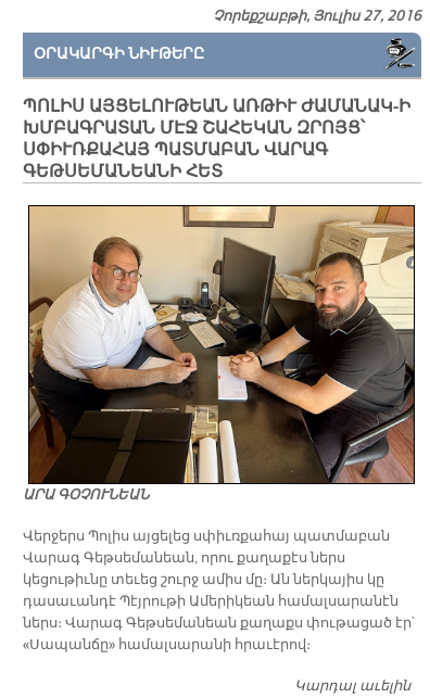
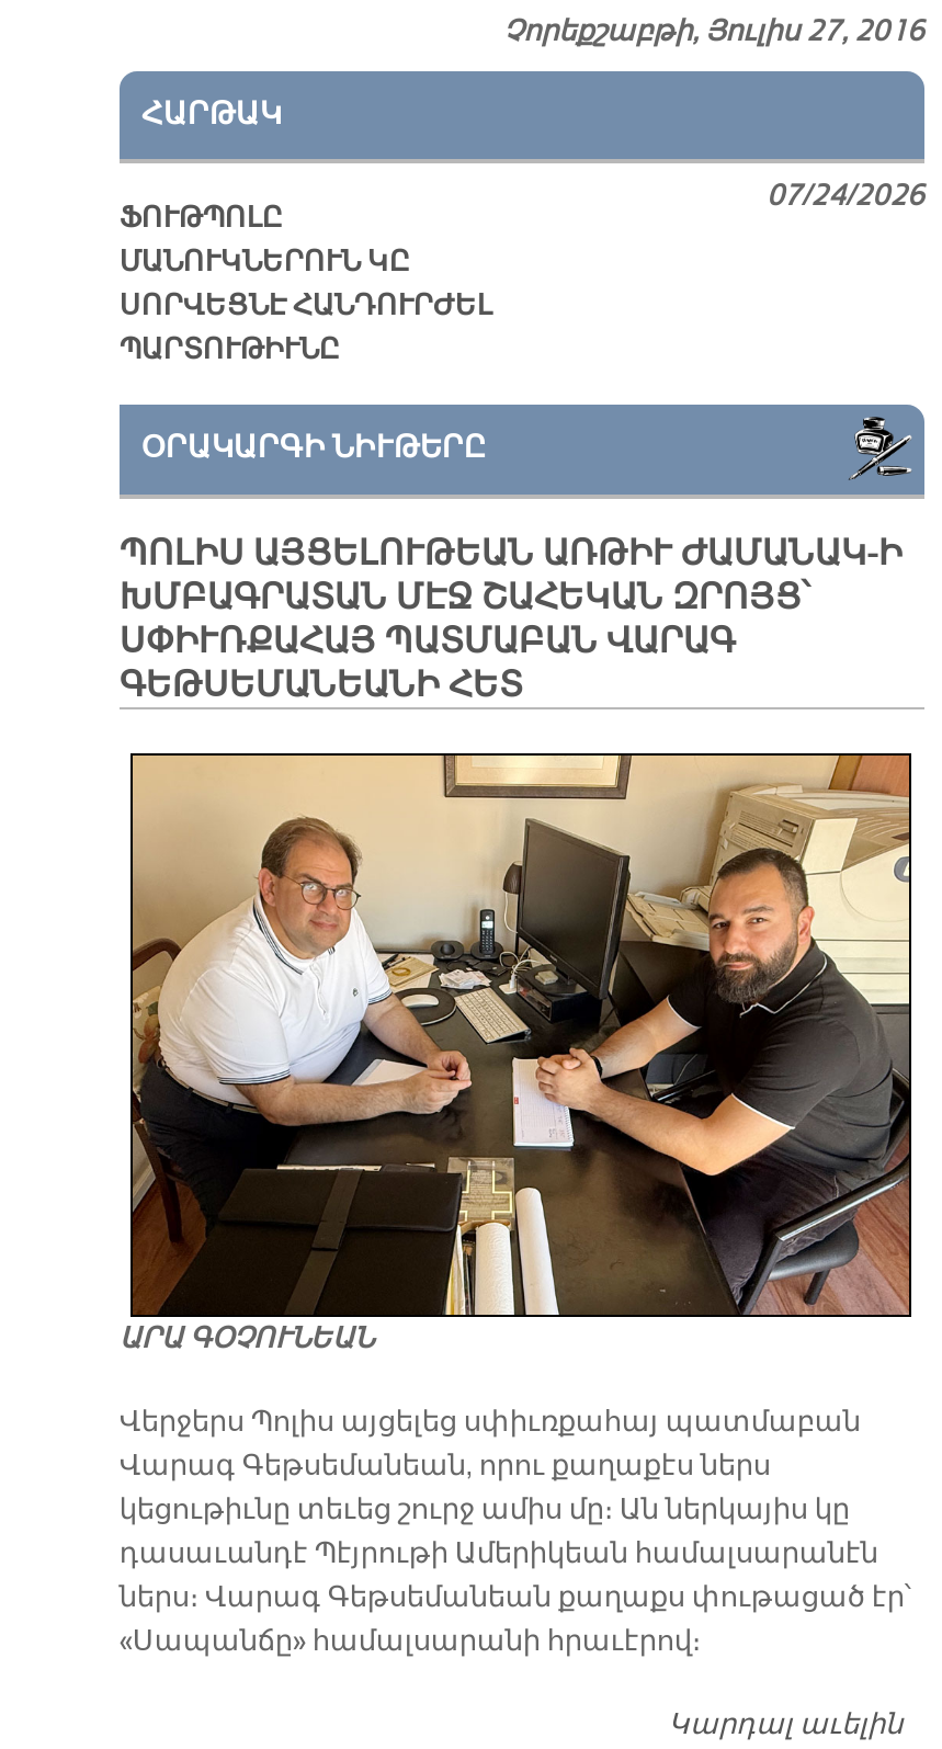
+ ՀԱՐԹԱԿ
+ ՖՈՒԹՊՈԼԸ
+ ՄԱՆՈՒԿՆԵՐՈՒՆ ԿԸ
+ ՍՈՐՎԵՑՆԷ ՀԱՆԴՈՒՐԺԵԼ
+ ՊԱՐՏՈՒԹԻՒՆԸ

+ 07/24/2026
